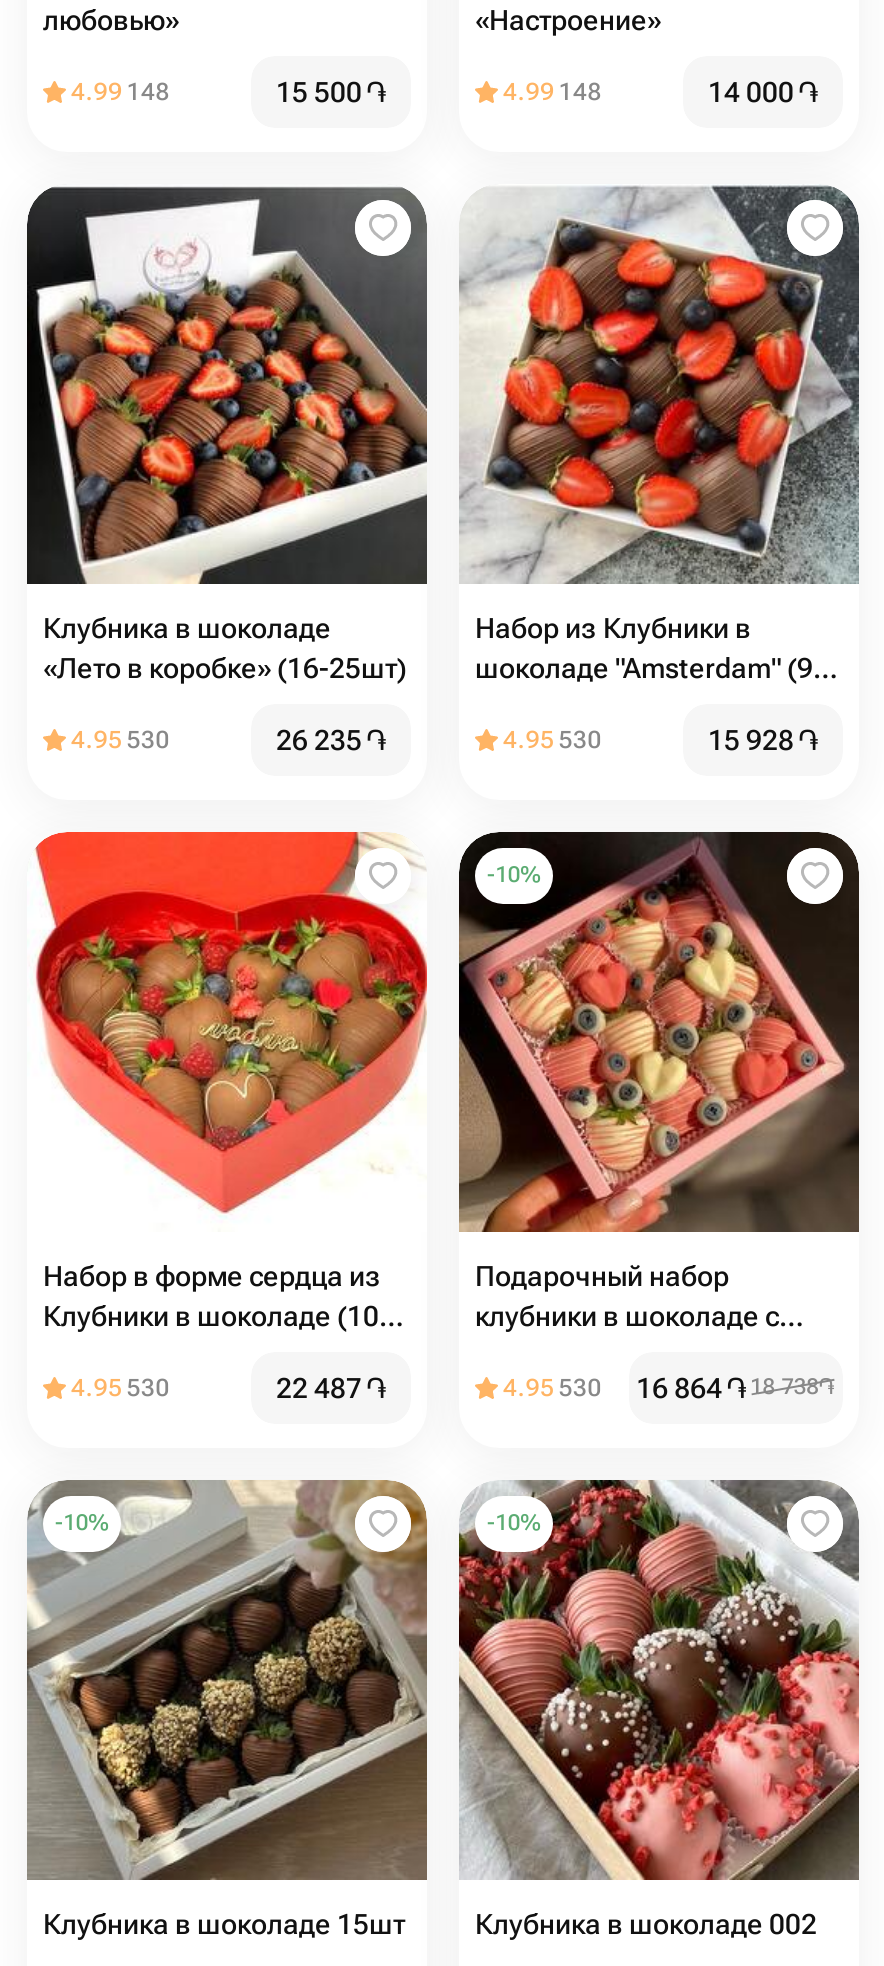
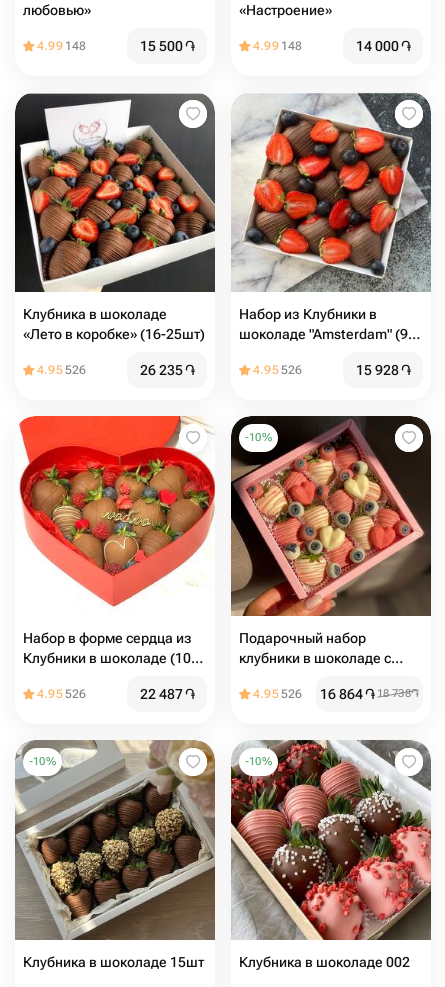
- 4.95 530
+ 4.95 526

- 4.95 530
+ 4.95 526

- 4.95 530
+ 4.95 526

- 4.95 530
+ 4.95 526
